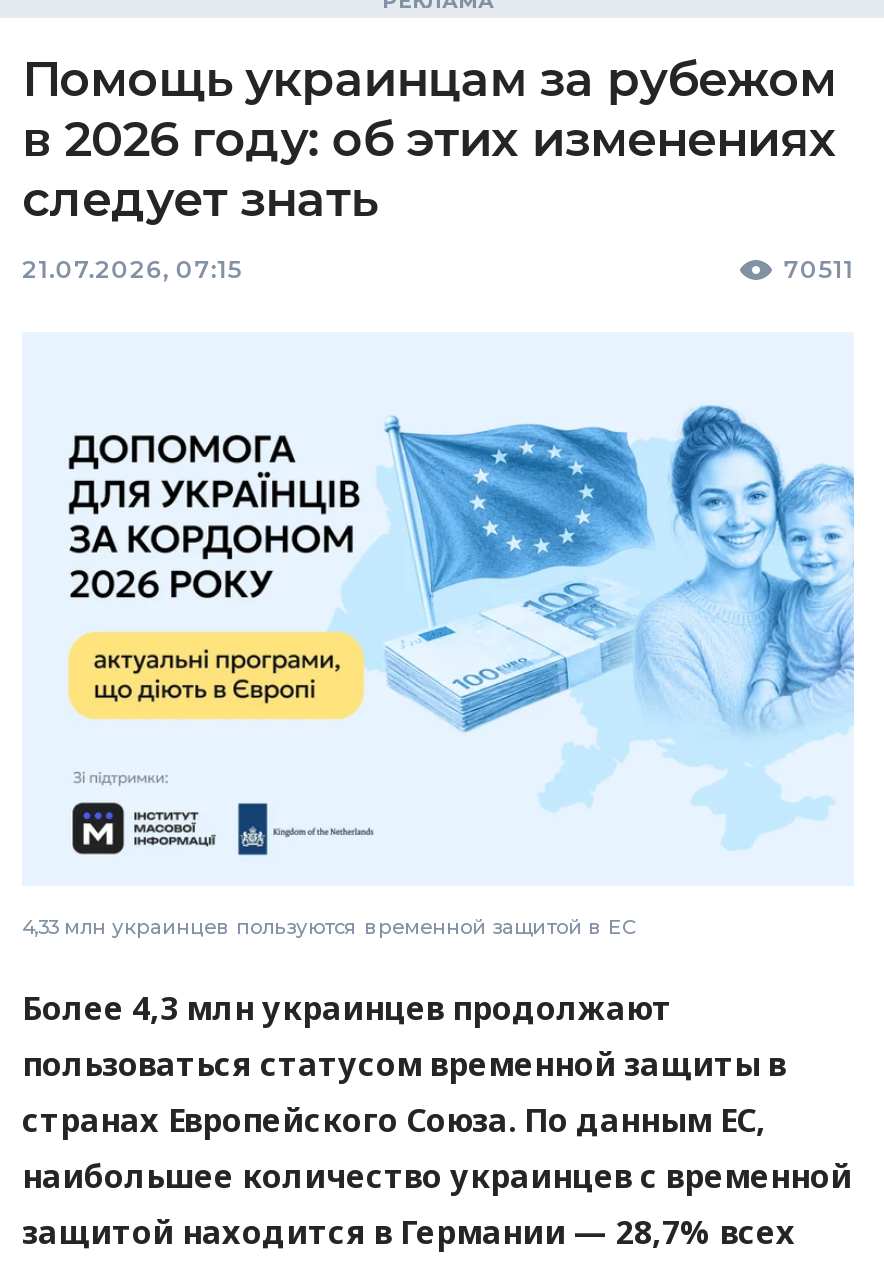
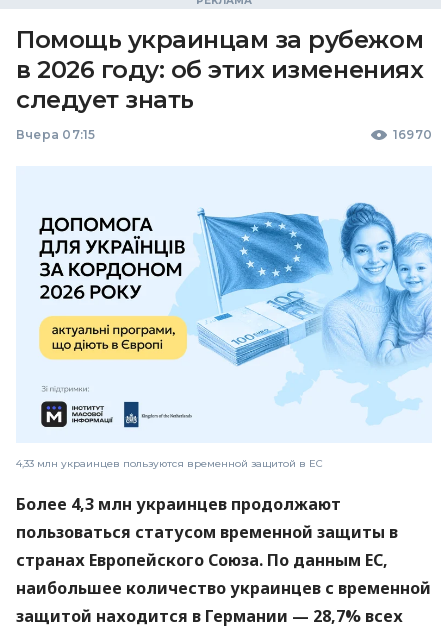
- 21.07.2026, 07:15
- 70511
+ Вчера 07:15
+ 16970
